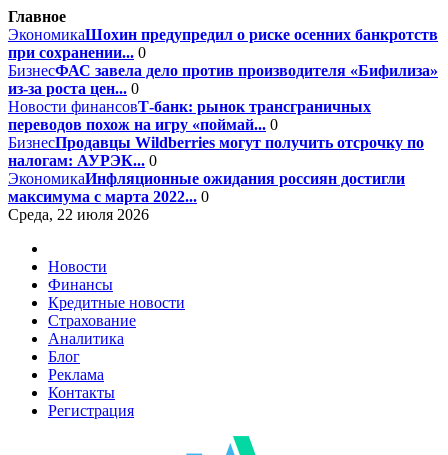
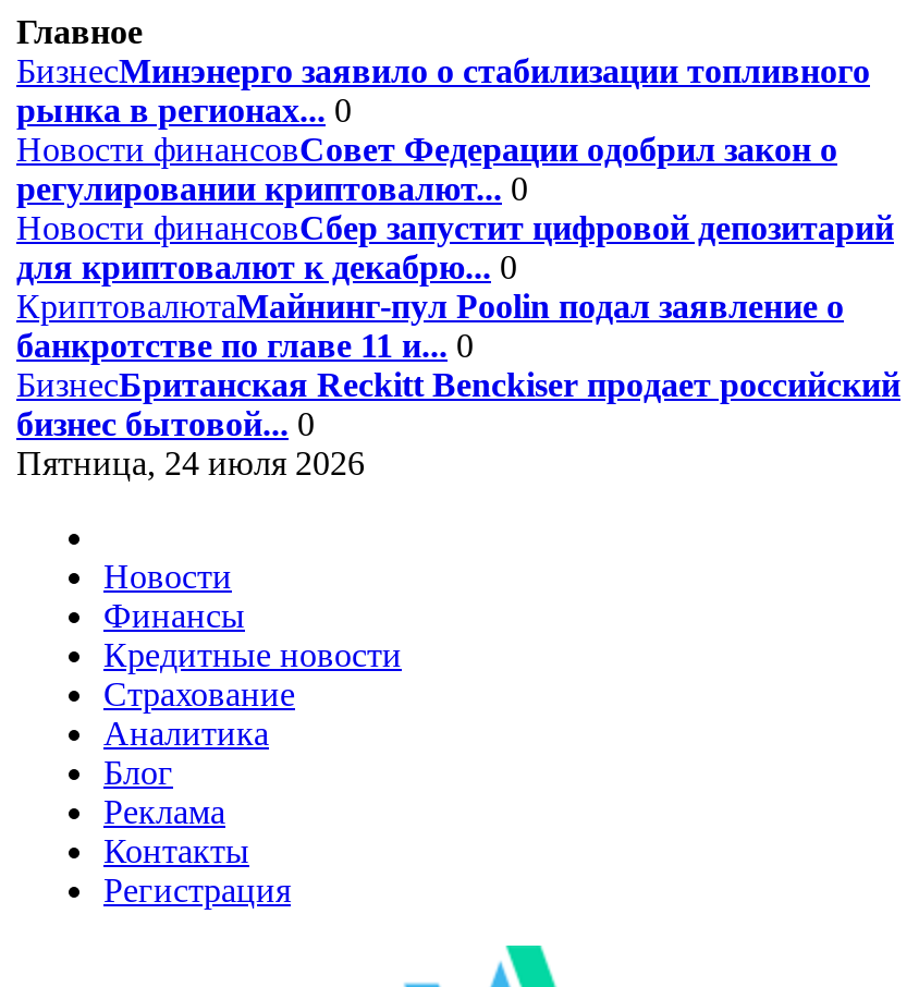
- ЭкономикаШохин предупредил о риске осенних банкротств
- при сохранении... 0
- БизнесФАС завела дело против производителя «Бифилиза»
- из-за роста цен... 0
- Новости финансовТ-банк: рынок трансграничных
- переводов похож на игру «поймай... 0
- БизнесПродавцы Wildberries могут получить отсрочку по
- налогам: АУРЭК... 0
- ЭкономикаИнфляционные ожидания россиян достигли
- максимума с марта 2022... 0
- Среда, 22 июля 2026
+ БизнесМинэнерго заявило о стабилизации топливного
+ рынка в регионах... 0
+ Новости финансовСовет Федерации одобрил закон о
+ регулировании криптовалют... 0
+ Новости финансовСбер запустит цифровой депозитарий
+ для криптовалют к декабрю... 0
+ КриптовалютаМайнинг-пул Poolin подал заявление о
+ банкротстве по главе 11 и... 0
+ БизнесБританская Reckitt Benckiser продает российский
+ бизнес бытовой... 0
+ Пятница, 24 июля 2026
